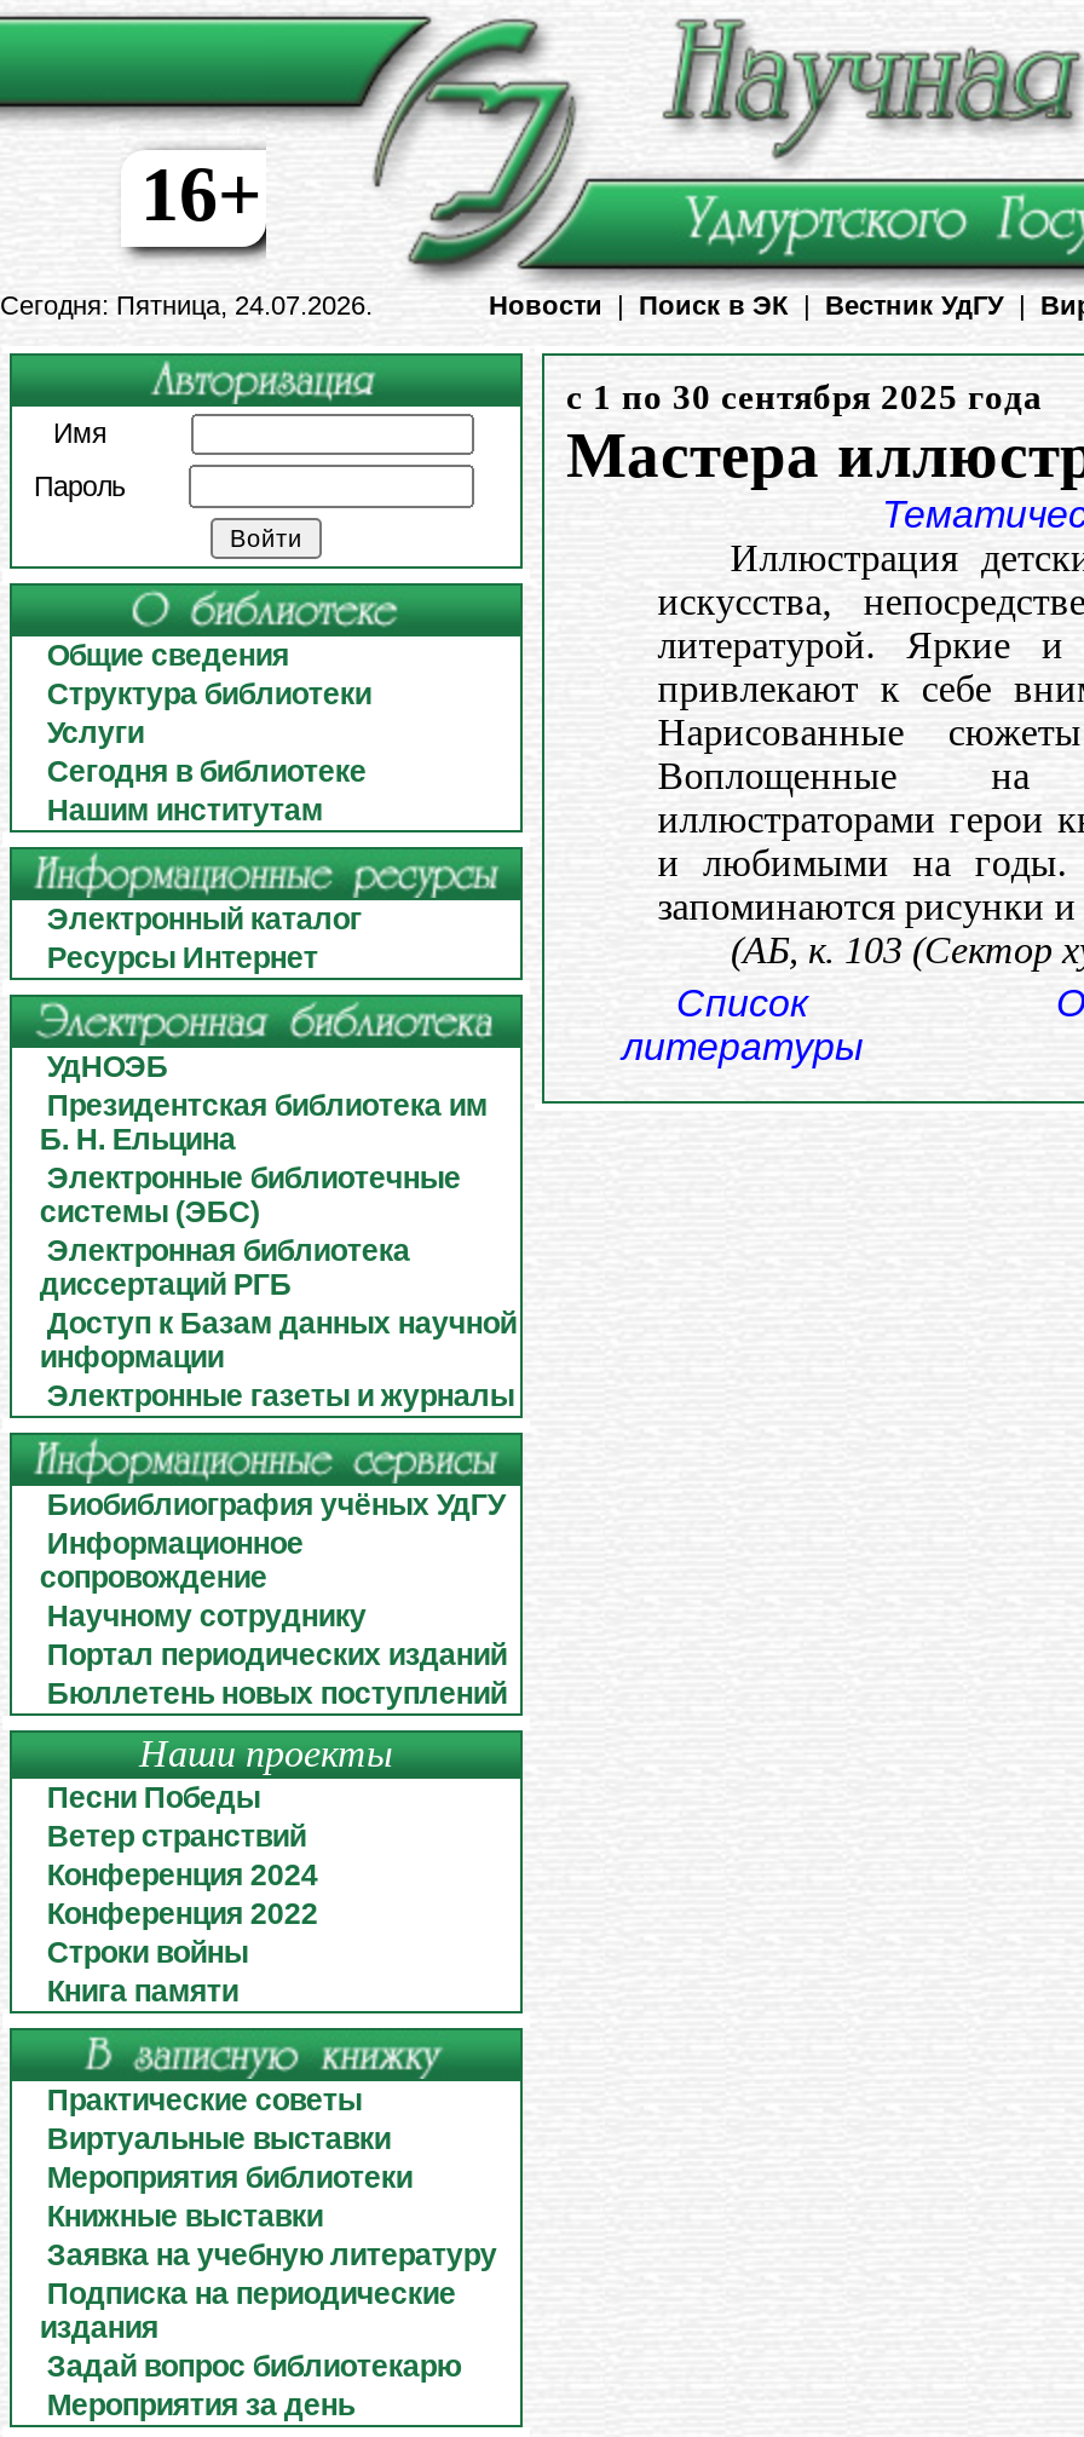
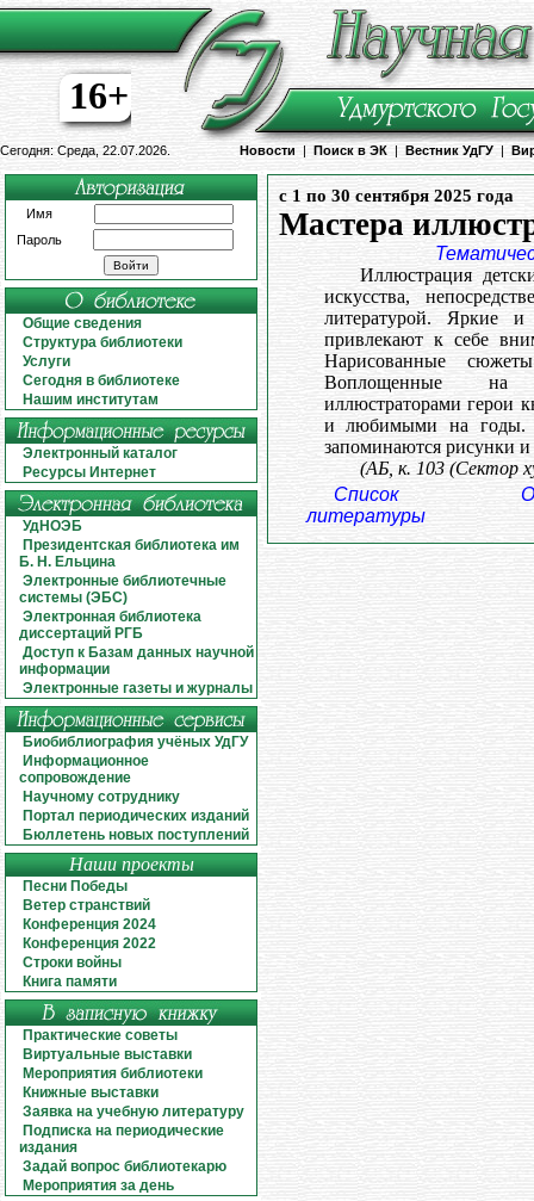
- Сегодня: Пятница, 24.07.2026.
+ Сегодня: Среда, 22.07.2026.
